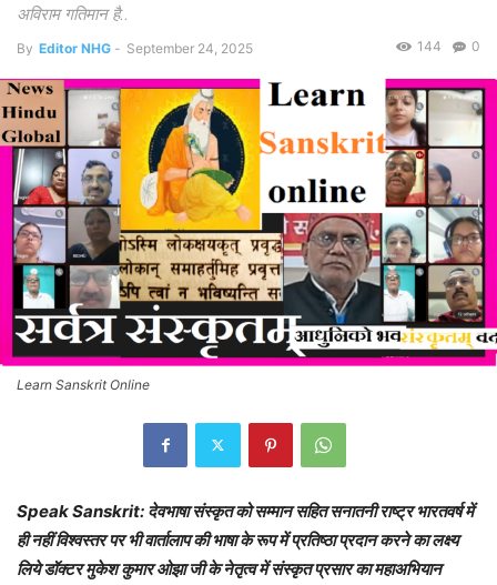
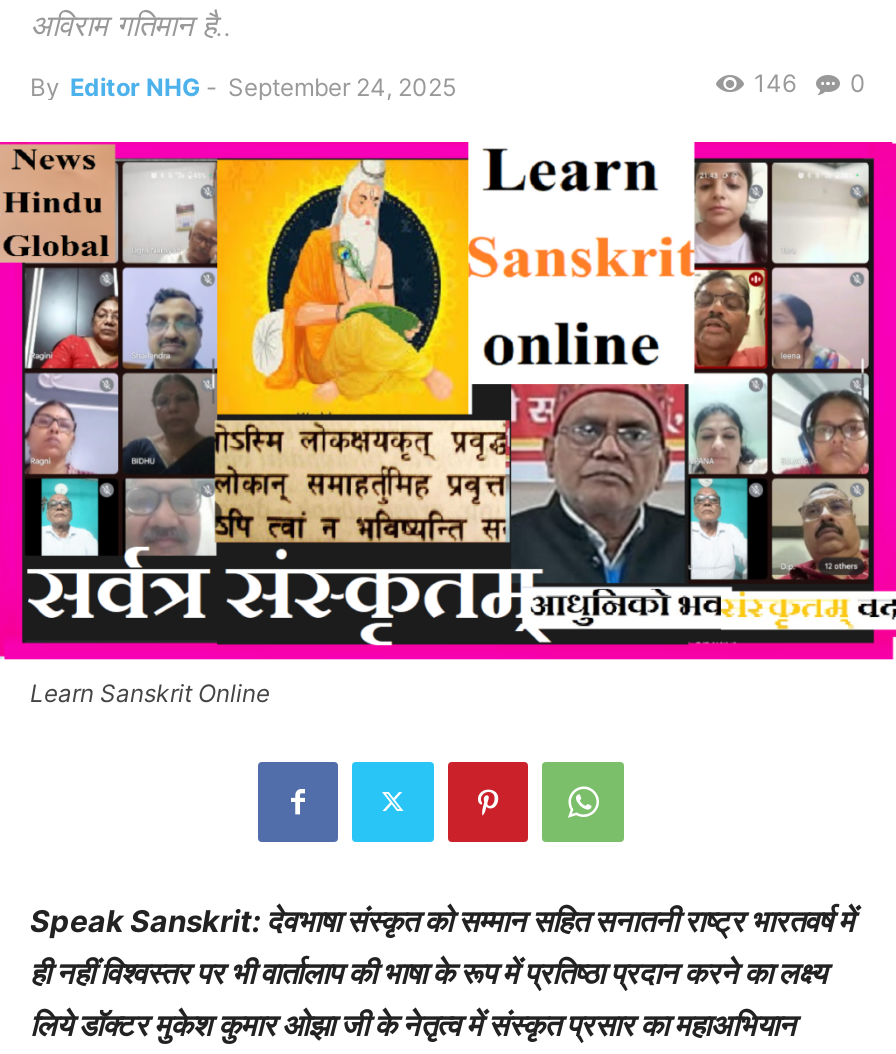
- 144 0
+ 146 0
